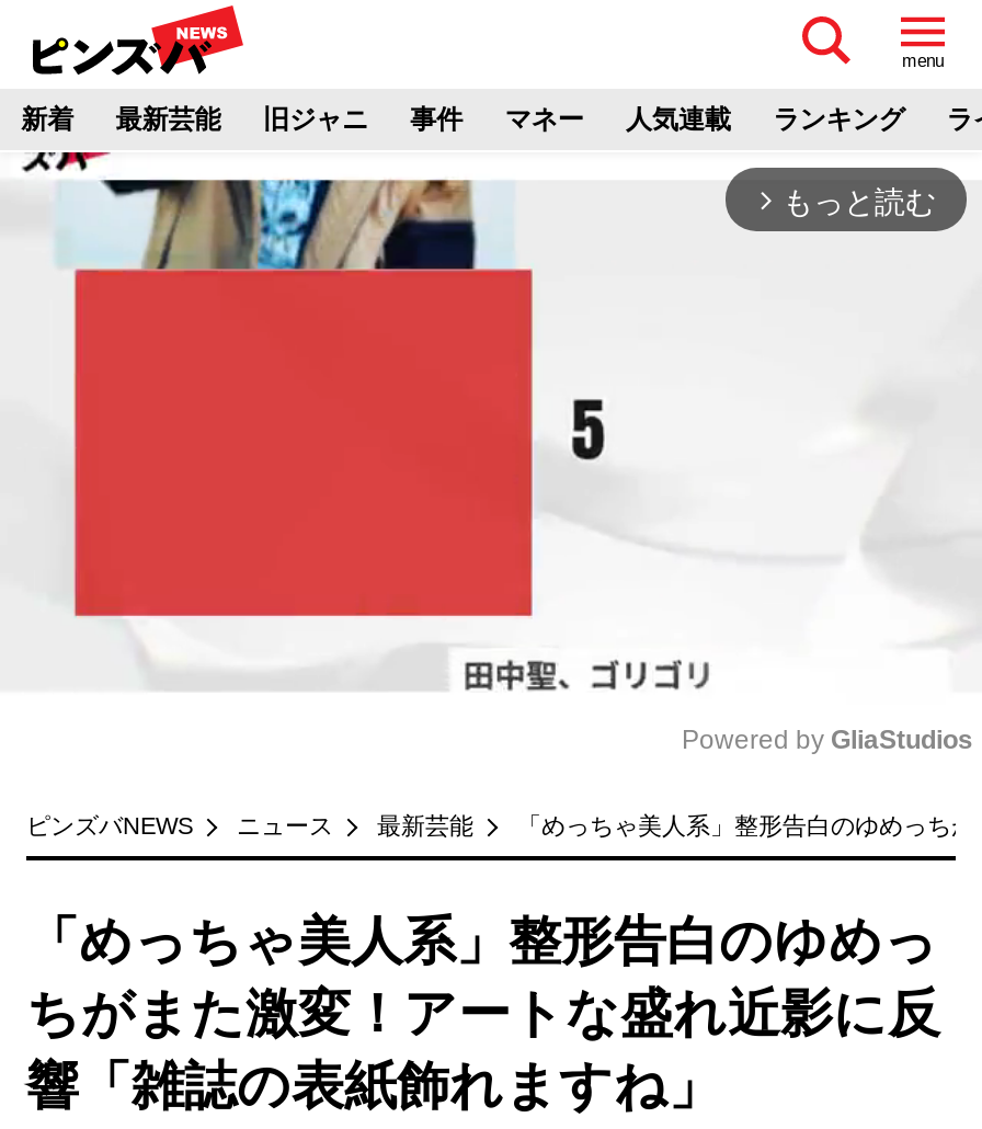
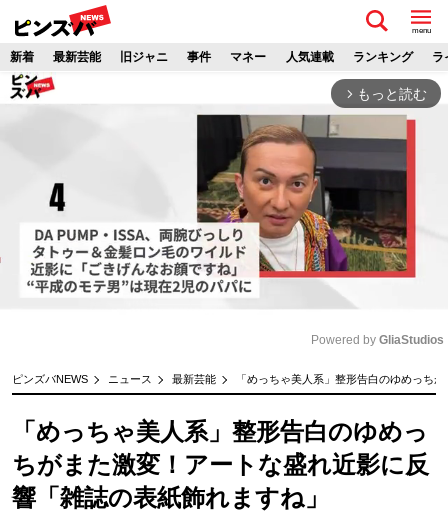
- [image]
+ [image]
